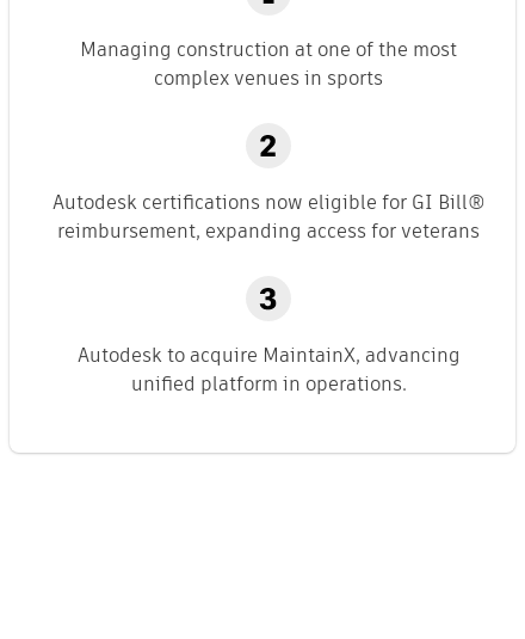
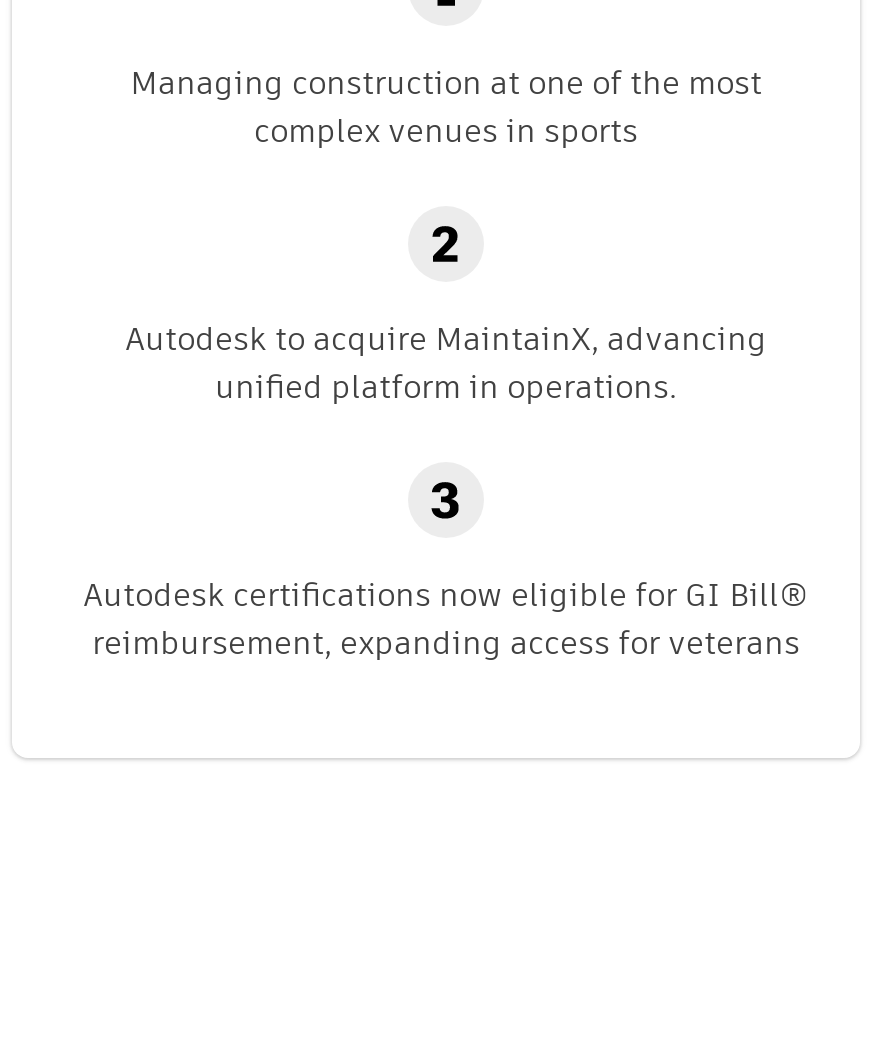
moved down: Autodesk certifications now eligible for GI Bill® | reimbursement, expanding access for veterans

moved up: Autodesk to acquire MaintainX, advancing | unified platform in operations.
